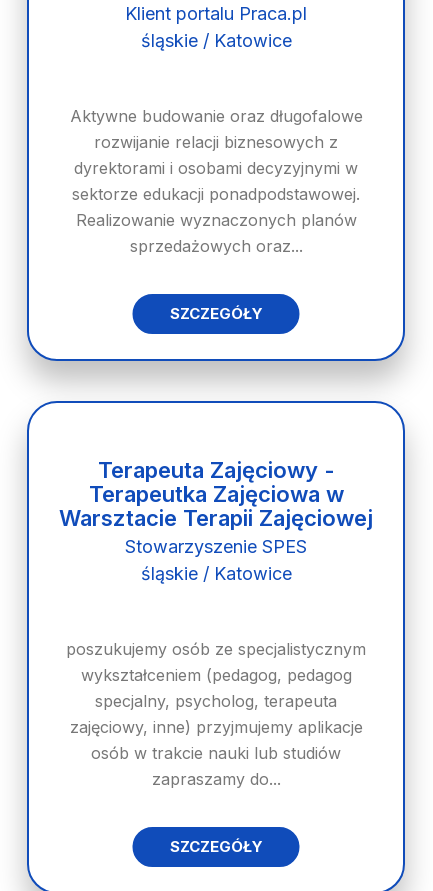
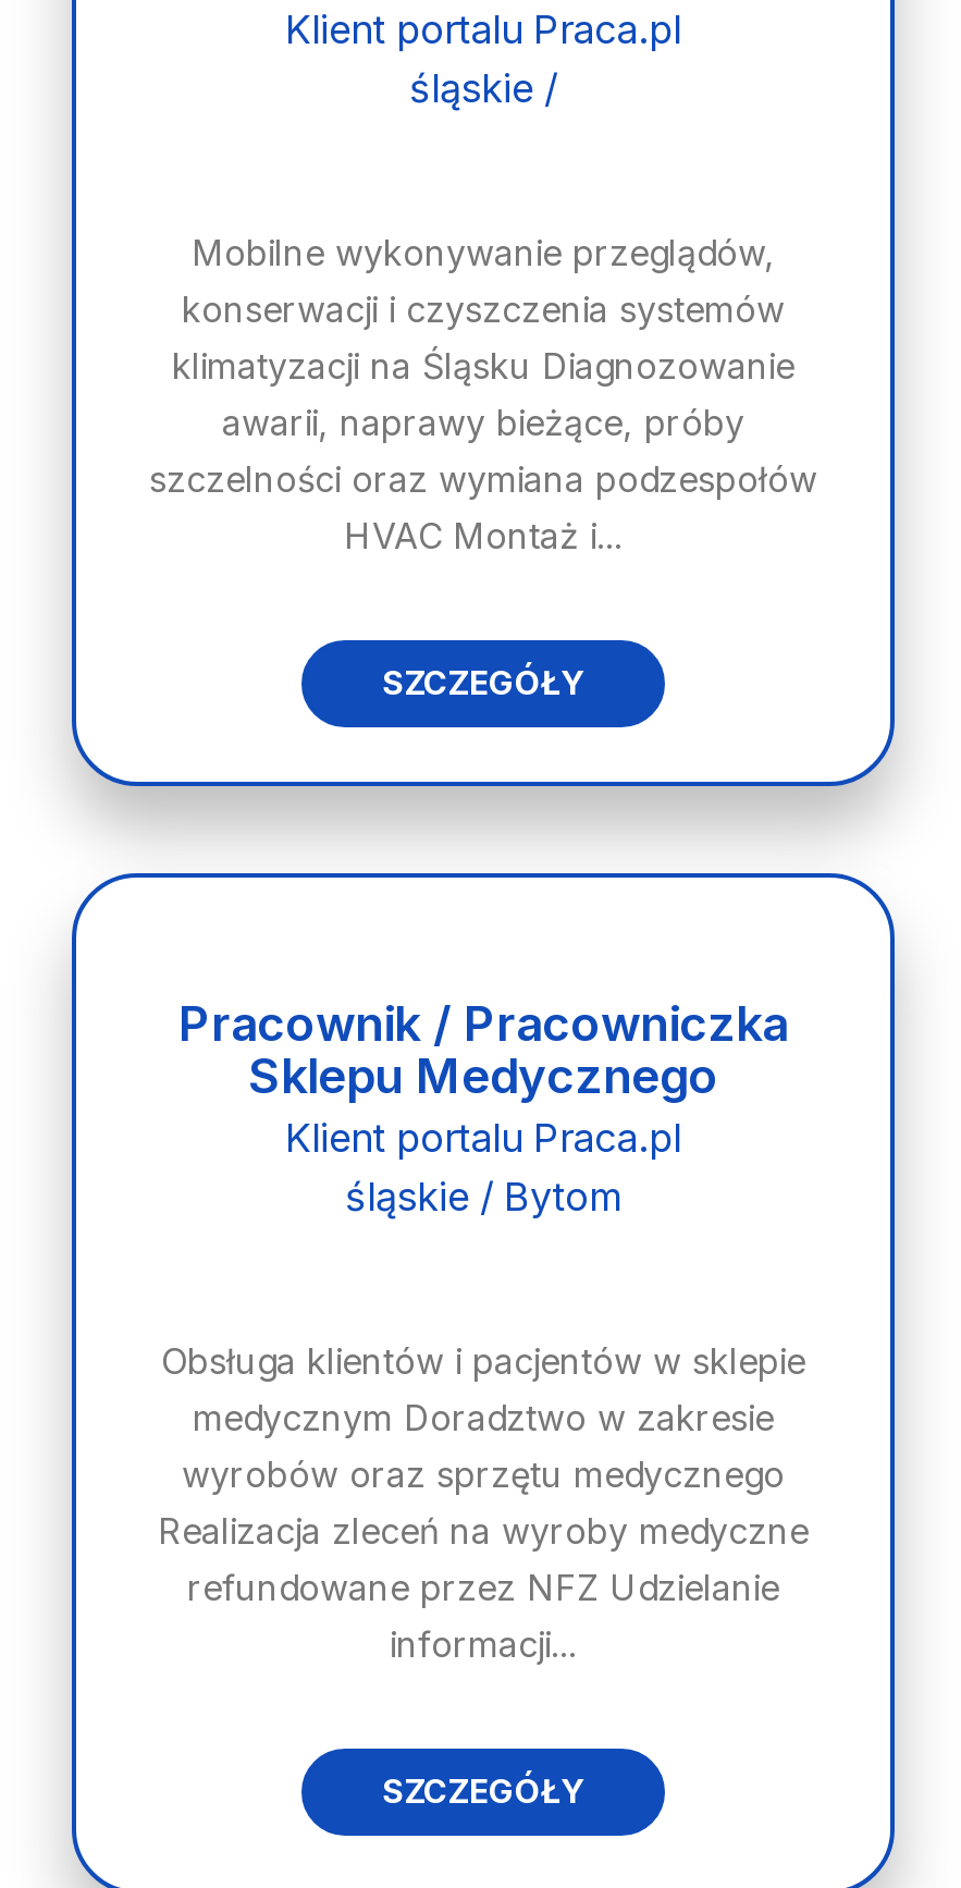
- śląskie / Katowice
+ śląskie /

- Aktywne budowanie oraz długofalowe
- rozwijanie relacji biznesowych z
- dyrektorami i osobami decyzyjnymi w
- sektorze edukacji ponadpodstawowej.
- Realizowanie wyznaczonych planów
- sprzedażowych oraz...
+ Mobilne wykonywanie przeglądów,
+ konserwacji i czyszczenia systemów
+ klimatyzacji na Śląsku Diagnozowanie
+ awarii, naprawy bieżące, próby
+ szczelności oraz wymiana podzespołów
+ HVAC Montaż i...

- Terapeuta Zajęciowy -
- Terapeutka Zajęciowa w
- Warsztacie Terapii Zajęciowej
- Stowarzyszenie SPES
- śląskie / Katowice
+ Pracownik / Pracowniczka
+ Sklepu Medycznego
+ Klient portalu Praca.pl
+ śląskie / Bytom

- poszukujemy osób ze specjalistycznym
- wykształceniem (pedagog, pedagog
- specjalny, psycholog, terapeuta
- zajęciowy, inne) przyjmujemy aplikacje
- osób w trakcie nauki lub studiów
- zapraszamy do...
+ Obsługa klientów i pacjentów w sklepie
+ medycznym Doradztwo w zakresie
+ wyrobów oraz sprzętu medycznego
+ Realizacja zleceń na wyroby medyczne
+ refundowane przez NFZ Udzielanie
+ informacji...
